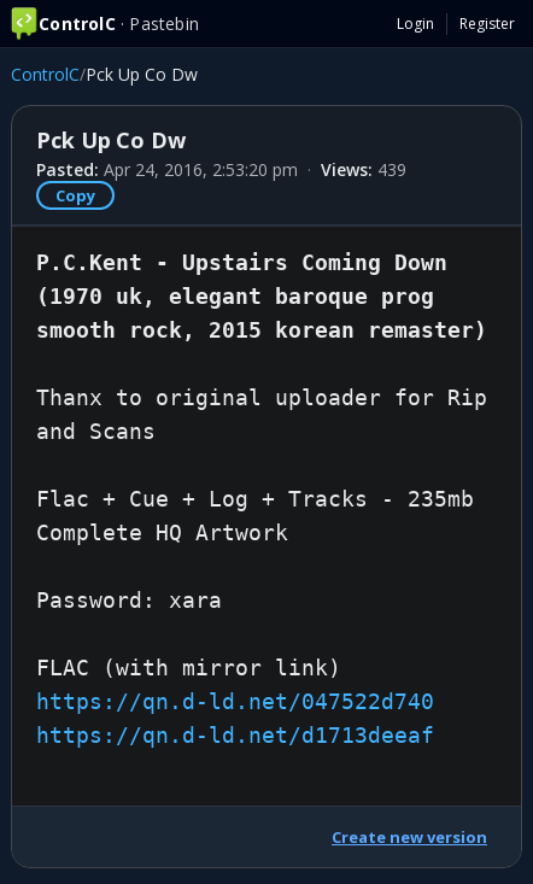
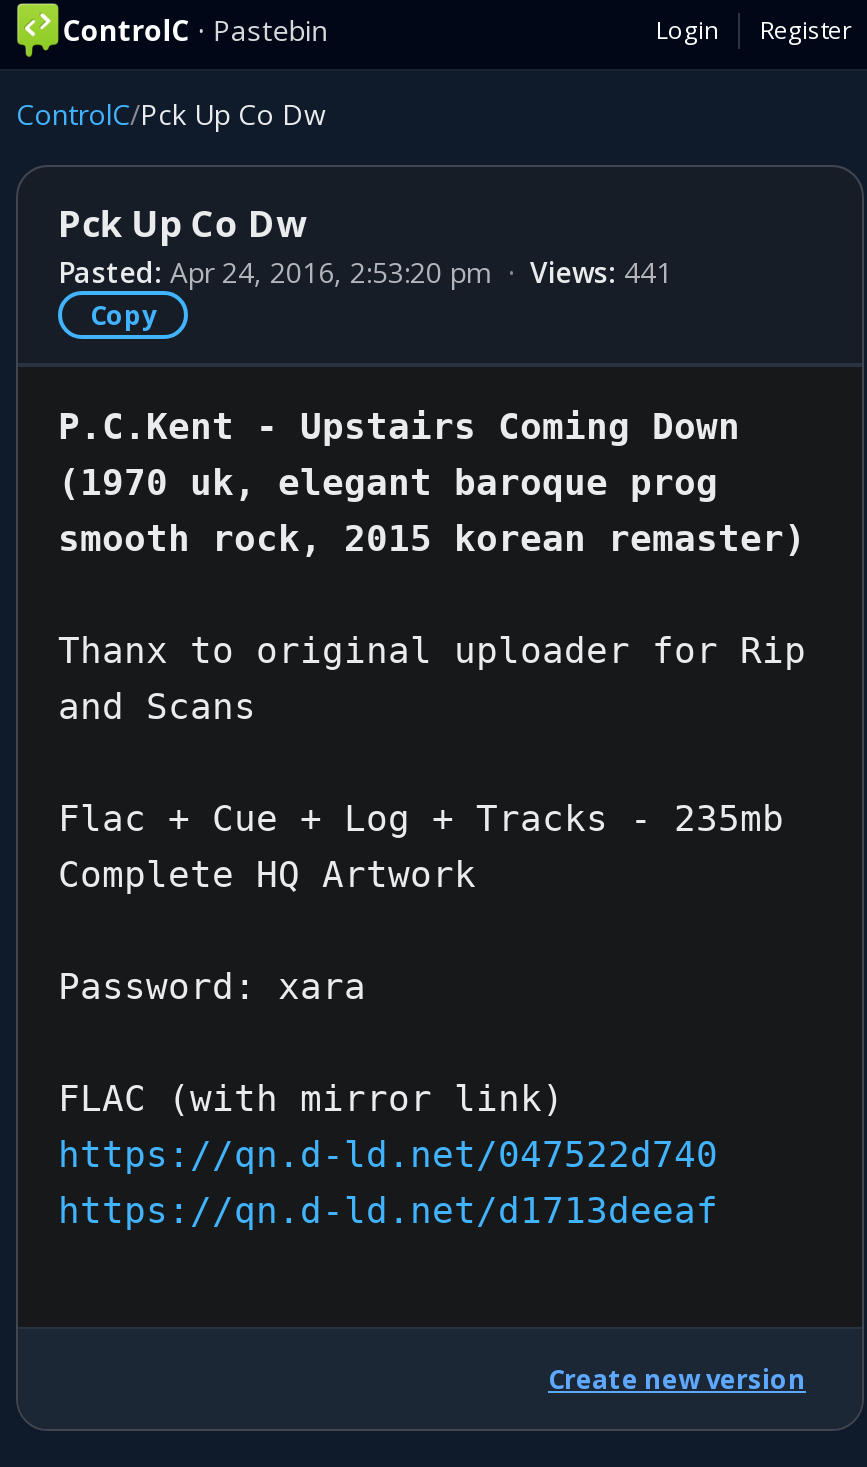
- Pasted: Apr 24, 2016, 2:53:20 pm · Views: 439
+ Pasted: Apr 24, 2016, 2:53:20 pm · Views: 441
